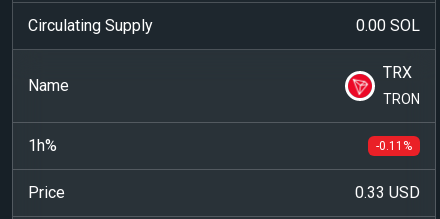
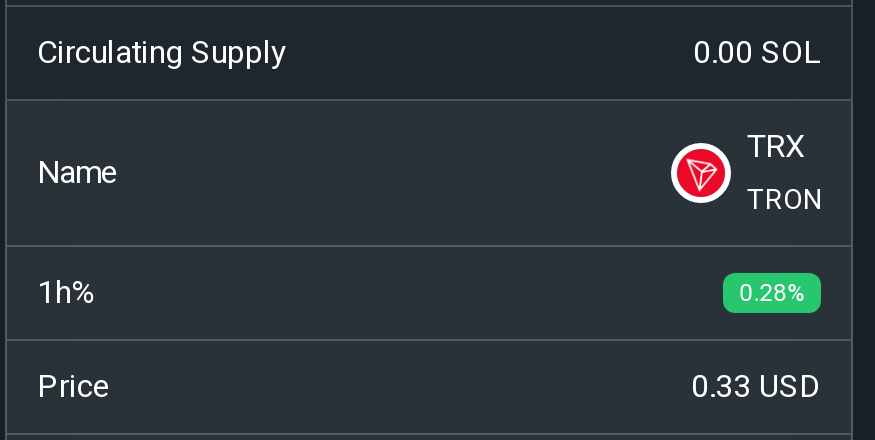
- -0.11%
+ 0.28%
